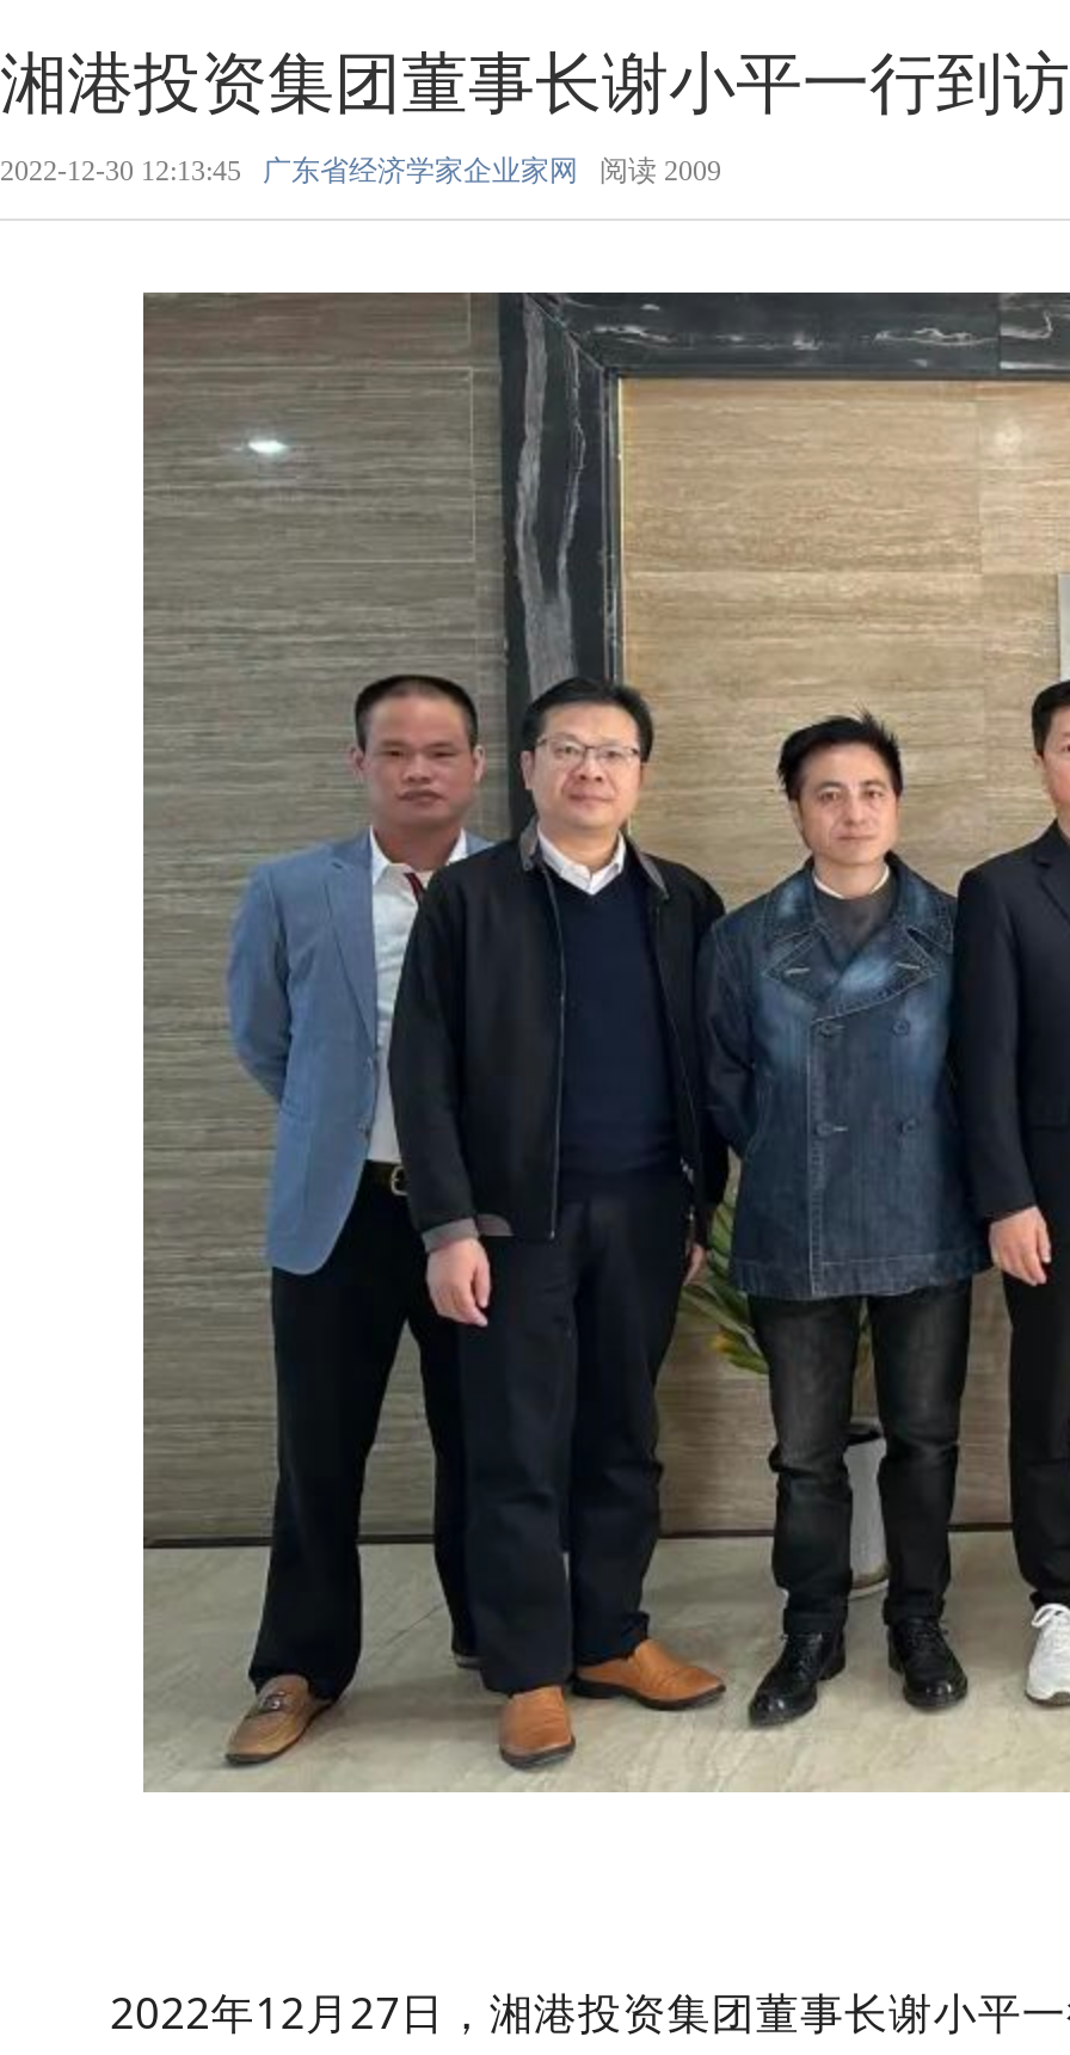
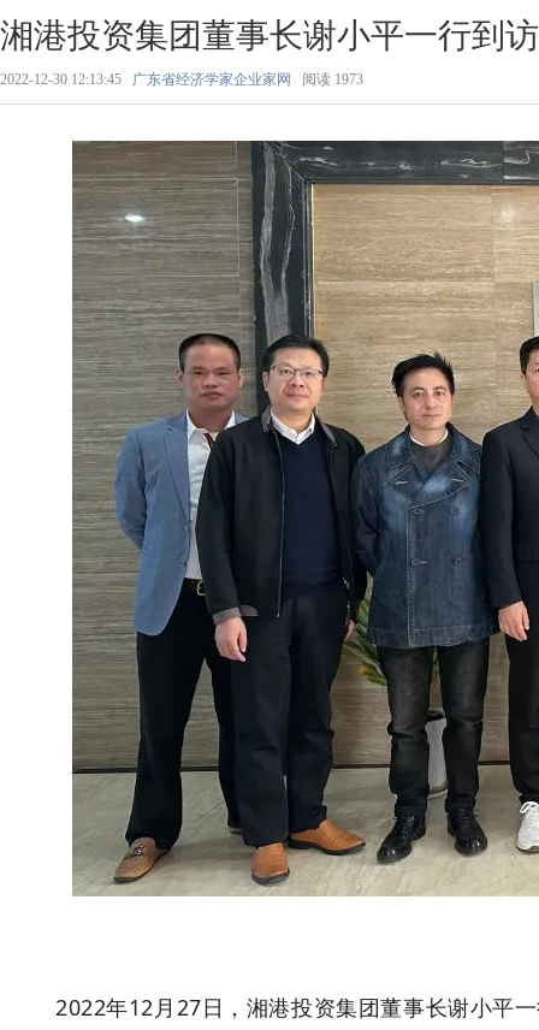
- 2022-12-30 12:13:45 广东省经济学家企业家网 阅读2009
+ 2022-12-30 12:13:45 广东省经济学家企业家网 阅读1973
